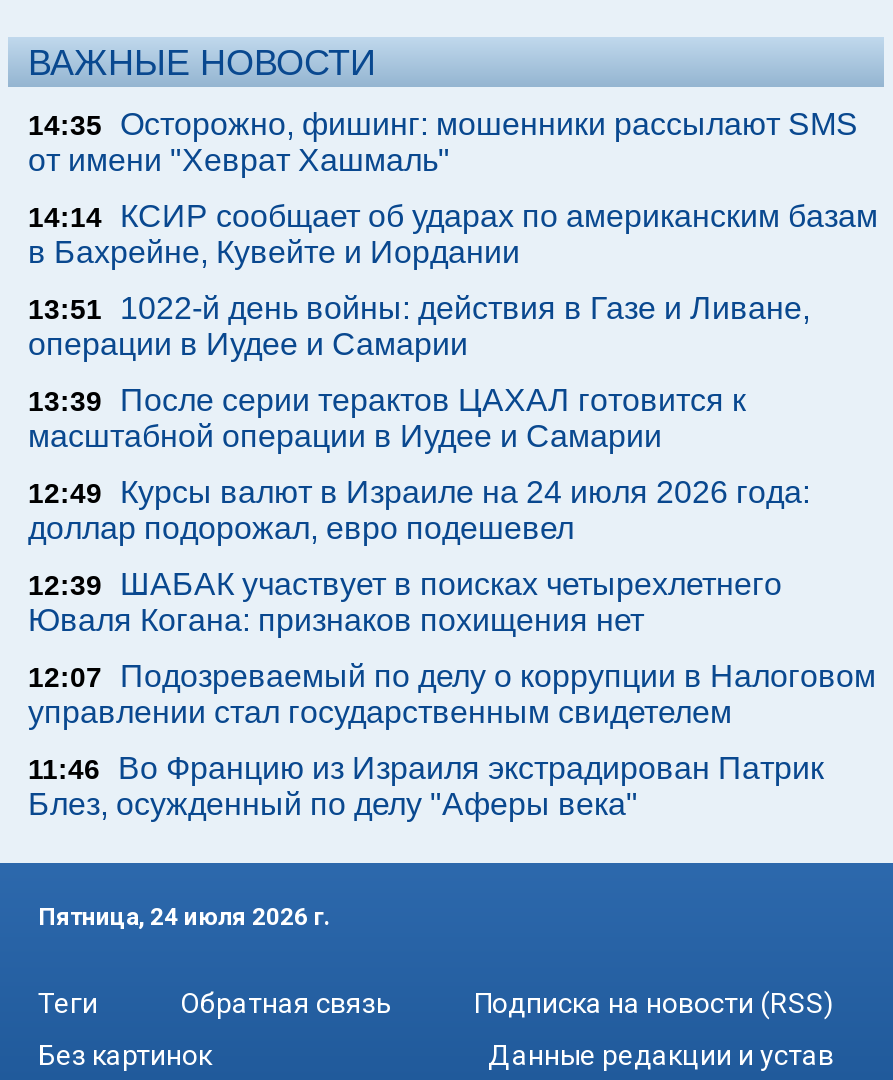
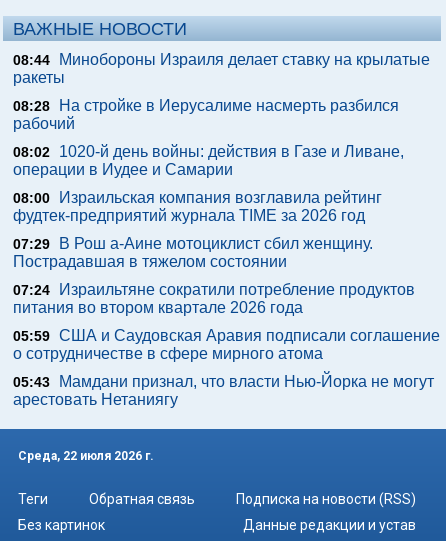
- 14:35 Осторожно, фишинг: мошенники рассылают SMS
- от имени "Хеврат Хашмаль"
+ 08:44 Минобороны Израиля делает ставку на крылатые
+ ракеты

- 14:14 КСИР сообщает об ударах по американским базам
- в Бахрейне, Кувейте и Иордании
+ 08:28 На стройке в Иерусалиме насмерть разбился
+ рабочий

- 13:51 1022-й день войны: действия в Газе и Ливане,
+ 08:02 1020-й день войны: действия в Газе и Ливане,

- 13:39 После серии терактов ЦАХАЛ готовится к
- масштабной операции в Иудее и Самарии
+ 08:00 Израильская компания возглавила рейтинг
+ фудтек-предприятий журнала TIME за 2026 год

- 12:49 Курсы валют в Израиле на 24 июля 2026 года:
- доллар подорожал, евро подешевел
+ 07:29 В Рош а-Аине мотоциклист сбил женщину.
+ Пострадавшая в тяжелом состоянии

- 12:39 ШАБАК участвует в поисках четырехлетнего
- Юваля Когана: признаков похищения нет
+ 07:24 Израильтяне сократили потребление продуктов
+ питания во втором квартале 2026 года

- 12:07 Подозреваемый по делу о коррупции в Налоговом
- управлении стал государственным свидетелем
+ 05:59 США и Саудовская Аравия подписали соглашение
+ о сотрудничестве в сфере мирного атома

- 11:46 Во Францию из Израиля экстрадирован Патрик
- Блез, осужденный по делу "Аферы века"
+ 05:43 Мамдани признал, что власти Нью-Йорка не могут
+ арестовать Нетаниягу

- Пятница, 24 июля 2026 г.
+ Среда, 22 июля 2026 г.
